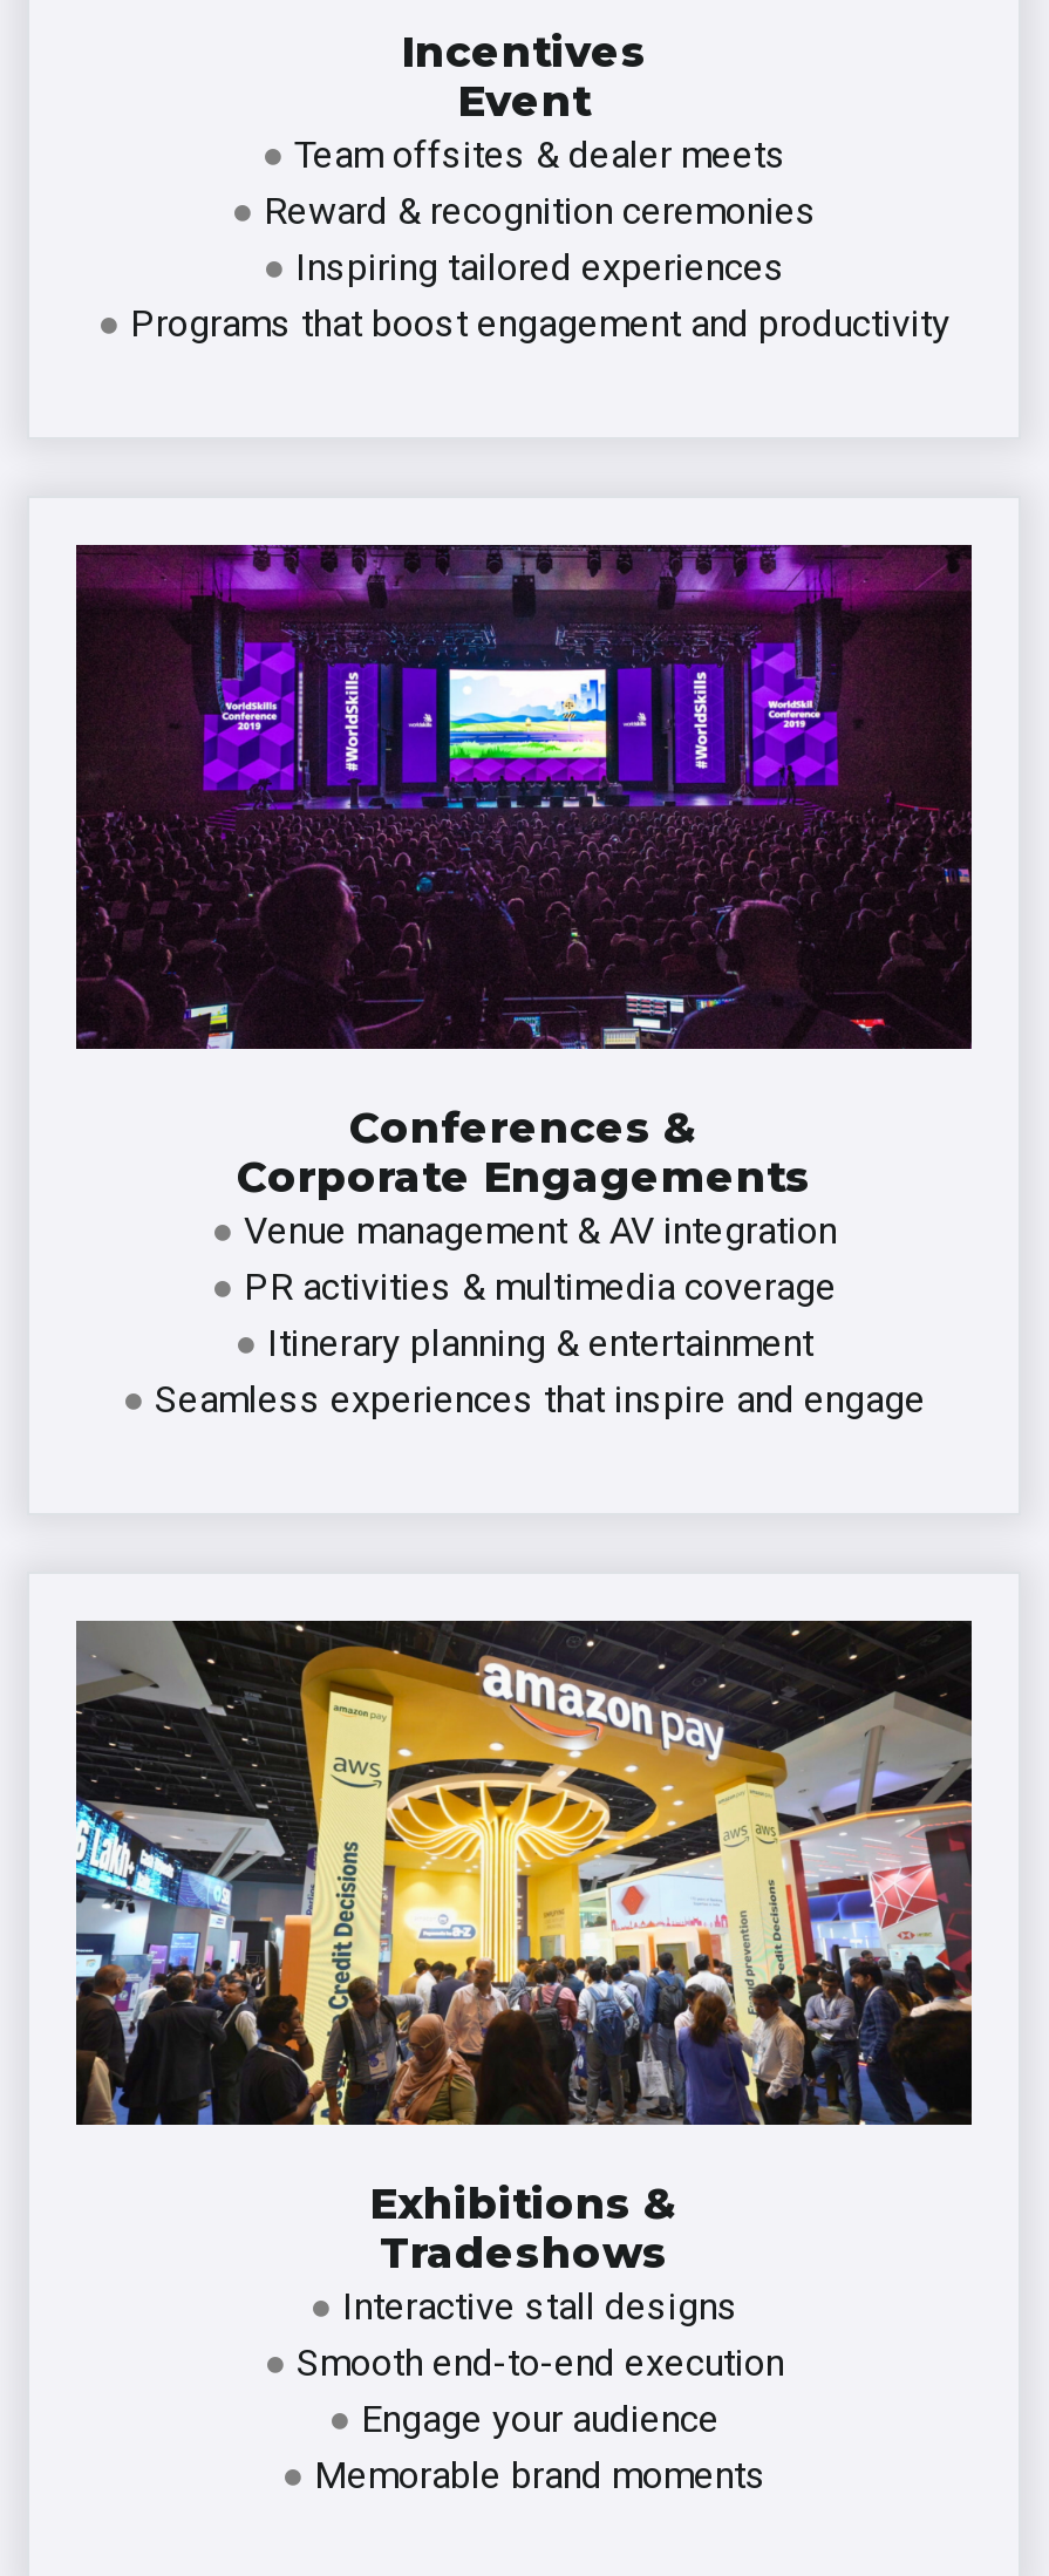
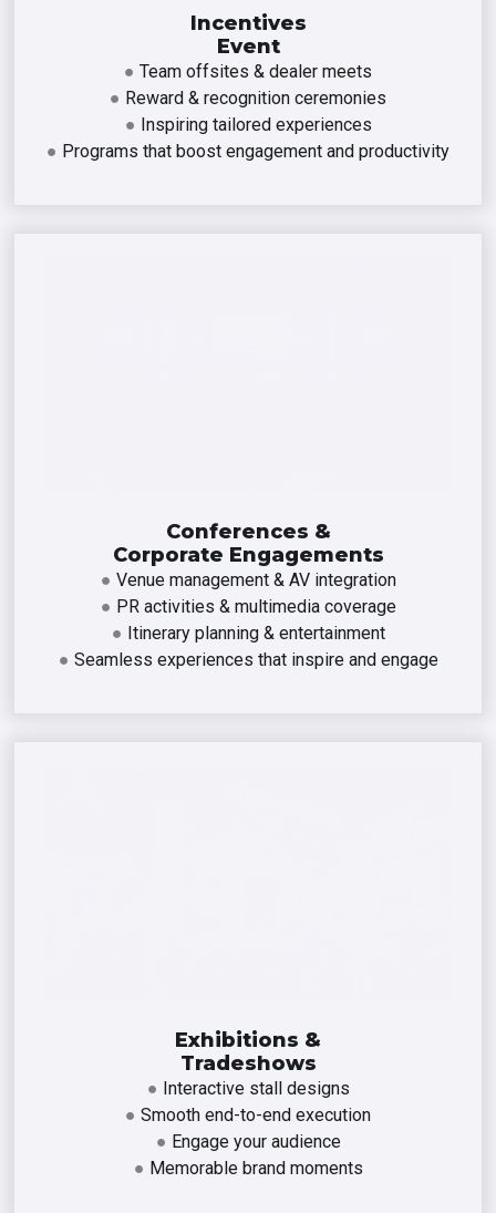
- [image]

- [image]
